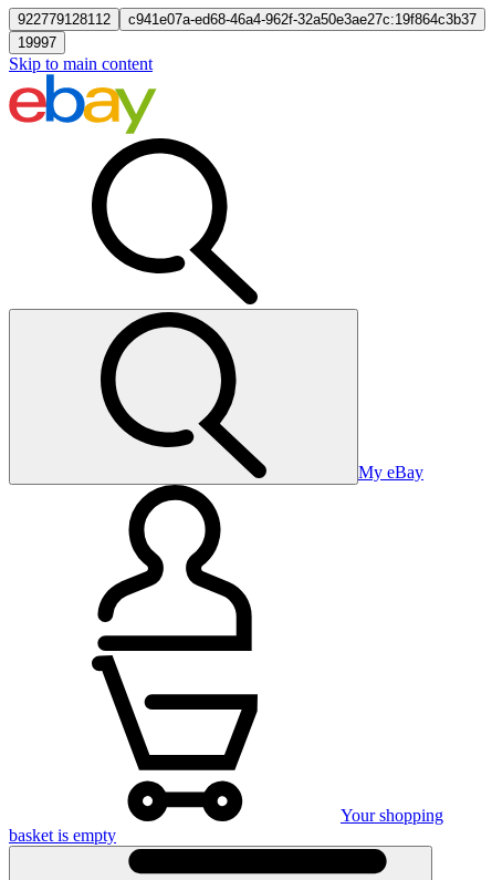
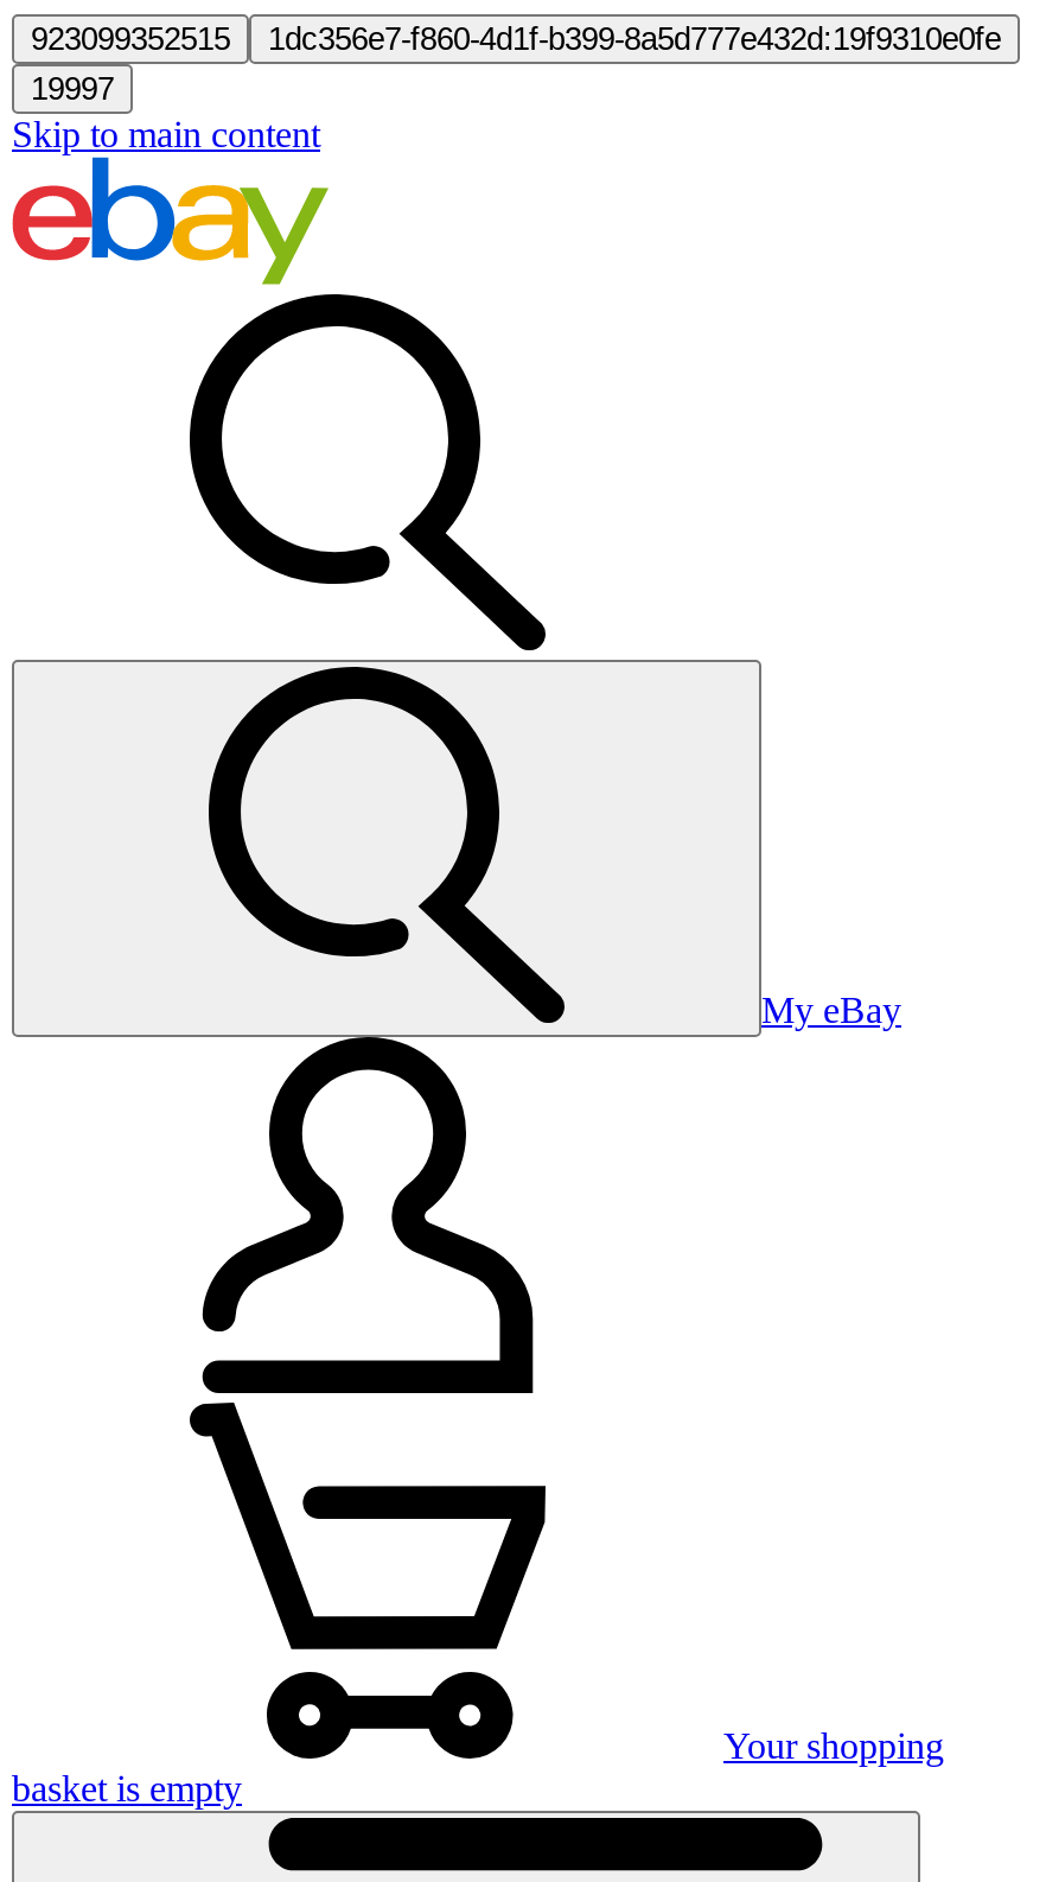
- 922779128112
- c941e07a-ed68-46a4-962f-32a50e3ae27c:19f864c3b37
+ 923099352515
+ 1dc356e7-f860-4d1f-b399-8a5d777e432d:19f9310e0fe
